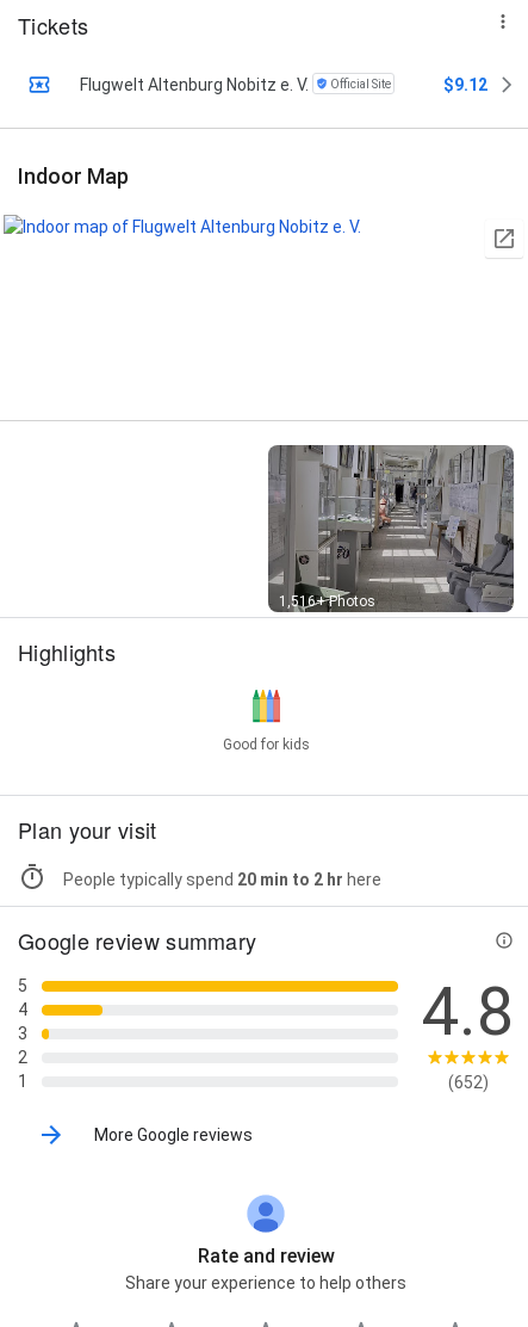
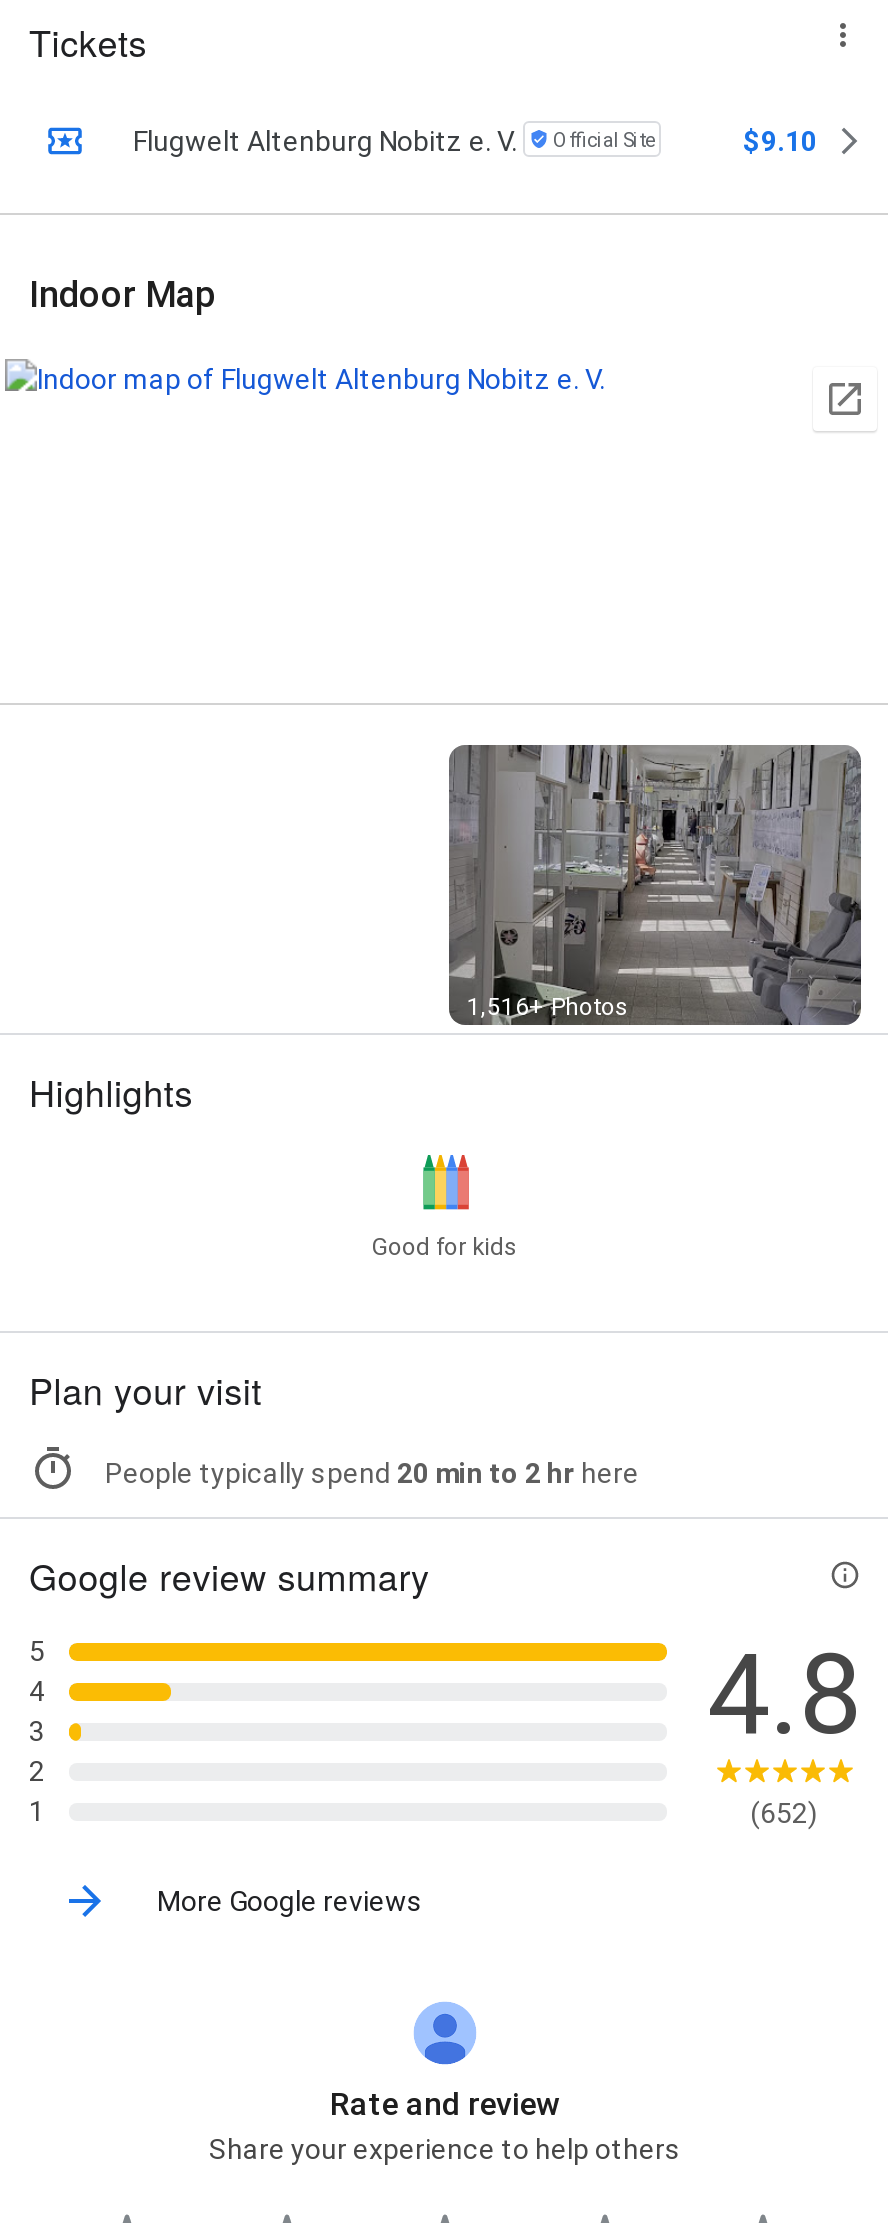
- $9.12
+ $9.10
